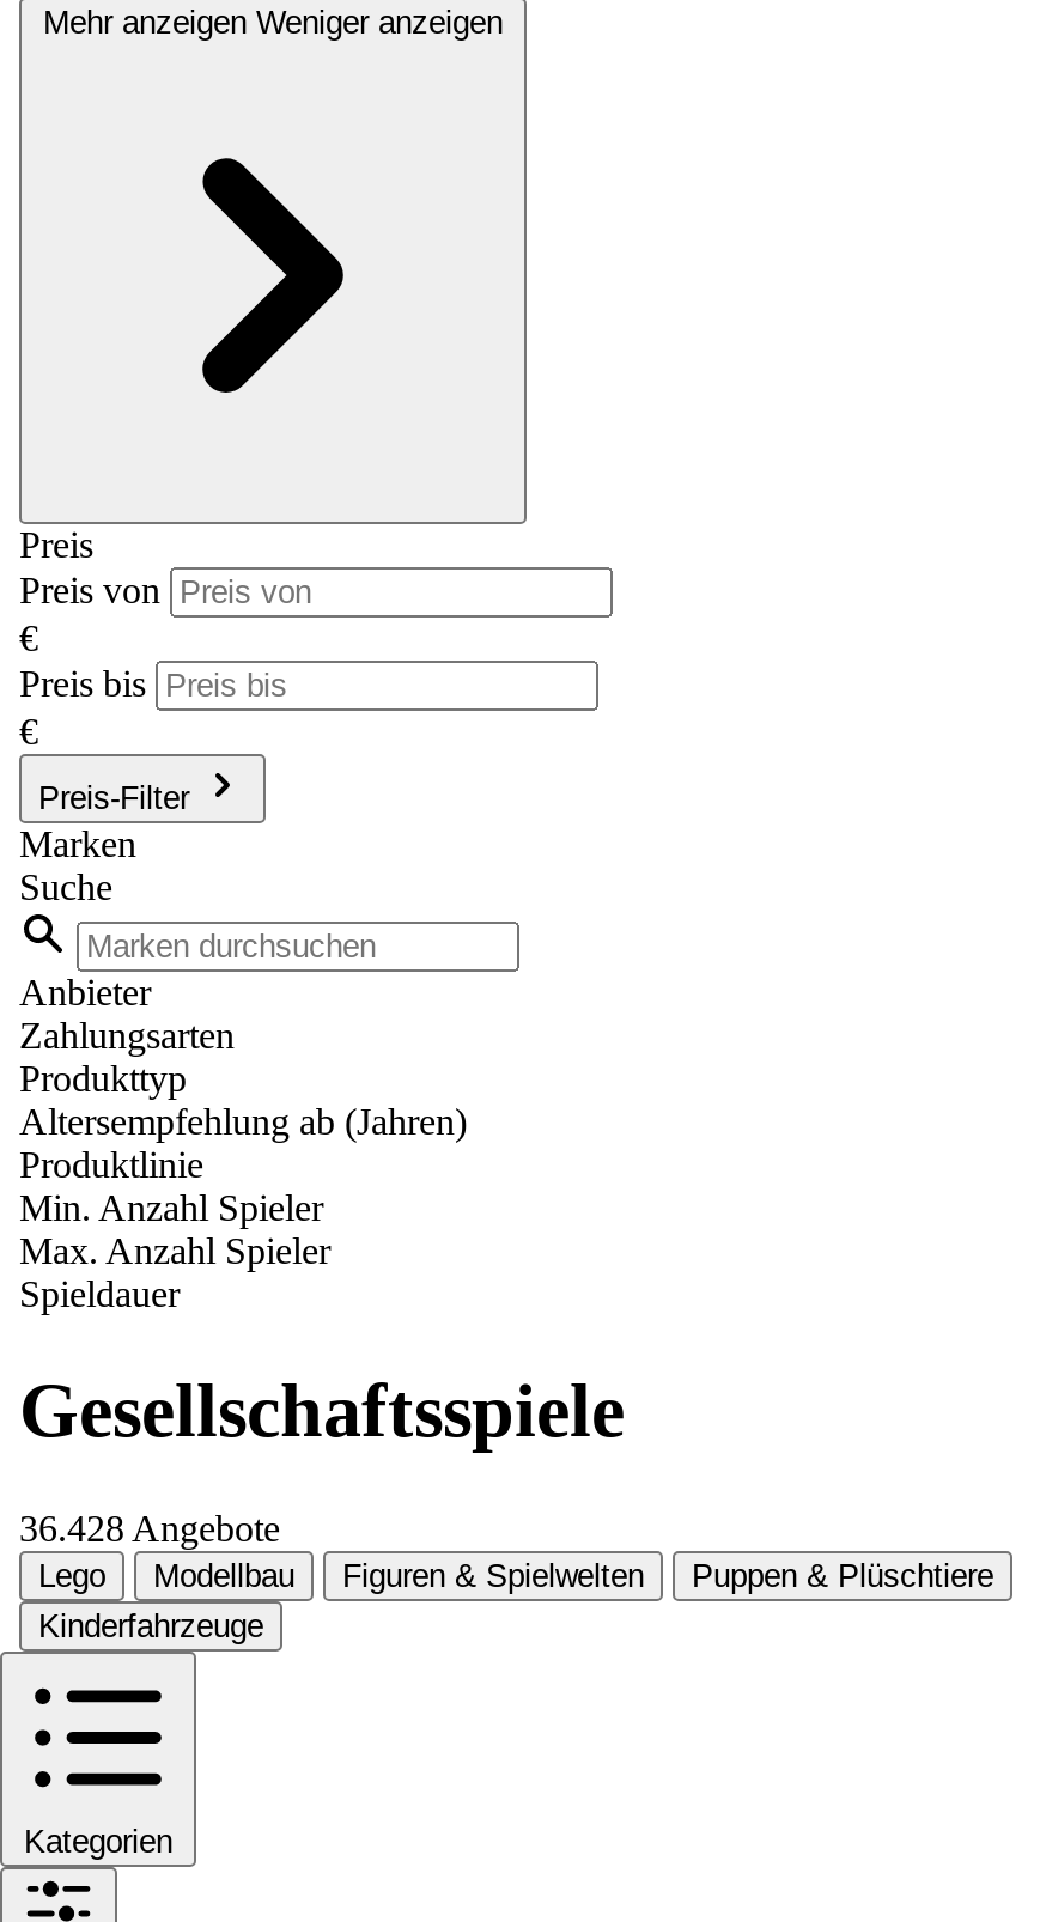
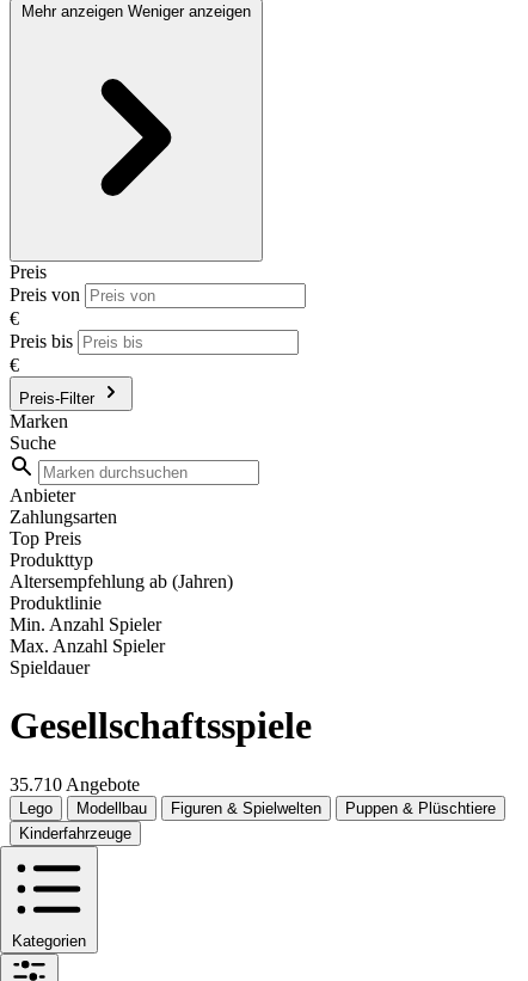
+ Top Preis

- 36.428 Angebote
+ 35.710 Angebote
